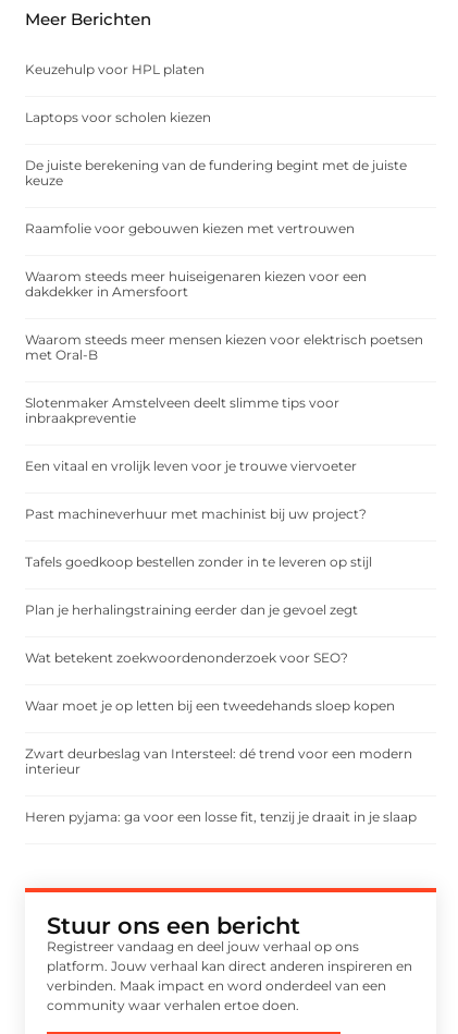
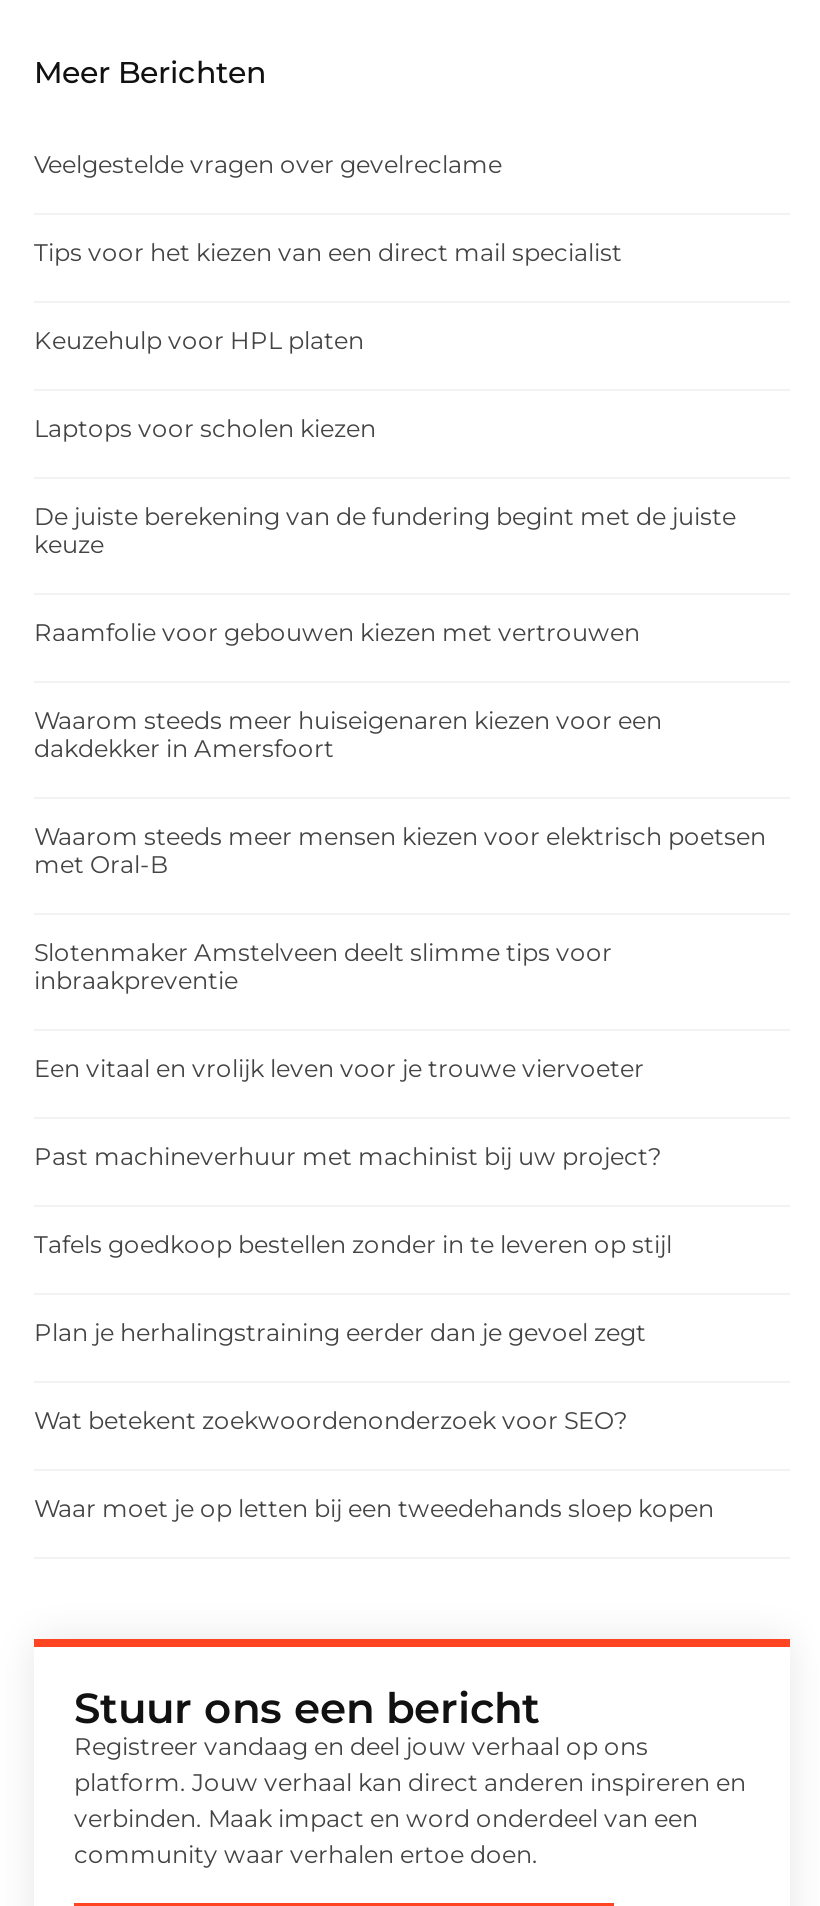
+ Veelgestelde vragen over gevelreclame
+ Tips voor het kiezen van een direct mail specialist

moved down: Keuzehulp voor HPL platen | Laptops voor scholen kiezen | De juiste berekening van de fundering begint met de juiste | ... | Wat betekent zoekwoordenonderzoek voor SEO? | Waar moet je op letten bij een tweedehands sloep kopen

- Zwart deurbeslag van Intersteel: dé trend voor een modern
- interieur
- Heren pyjama: ga voor een losse fit, tenzij je draait in je slaap
